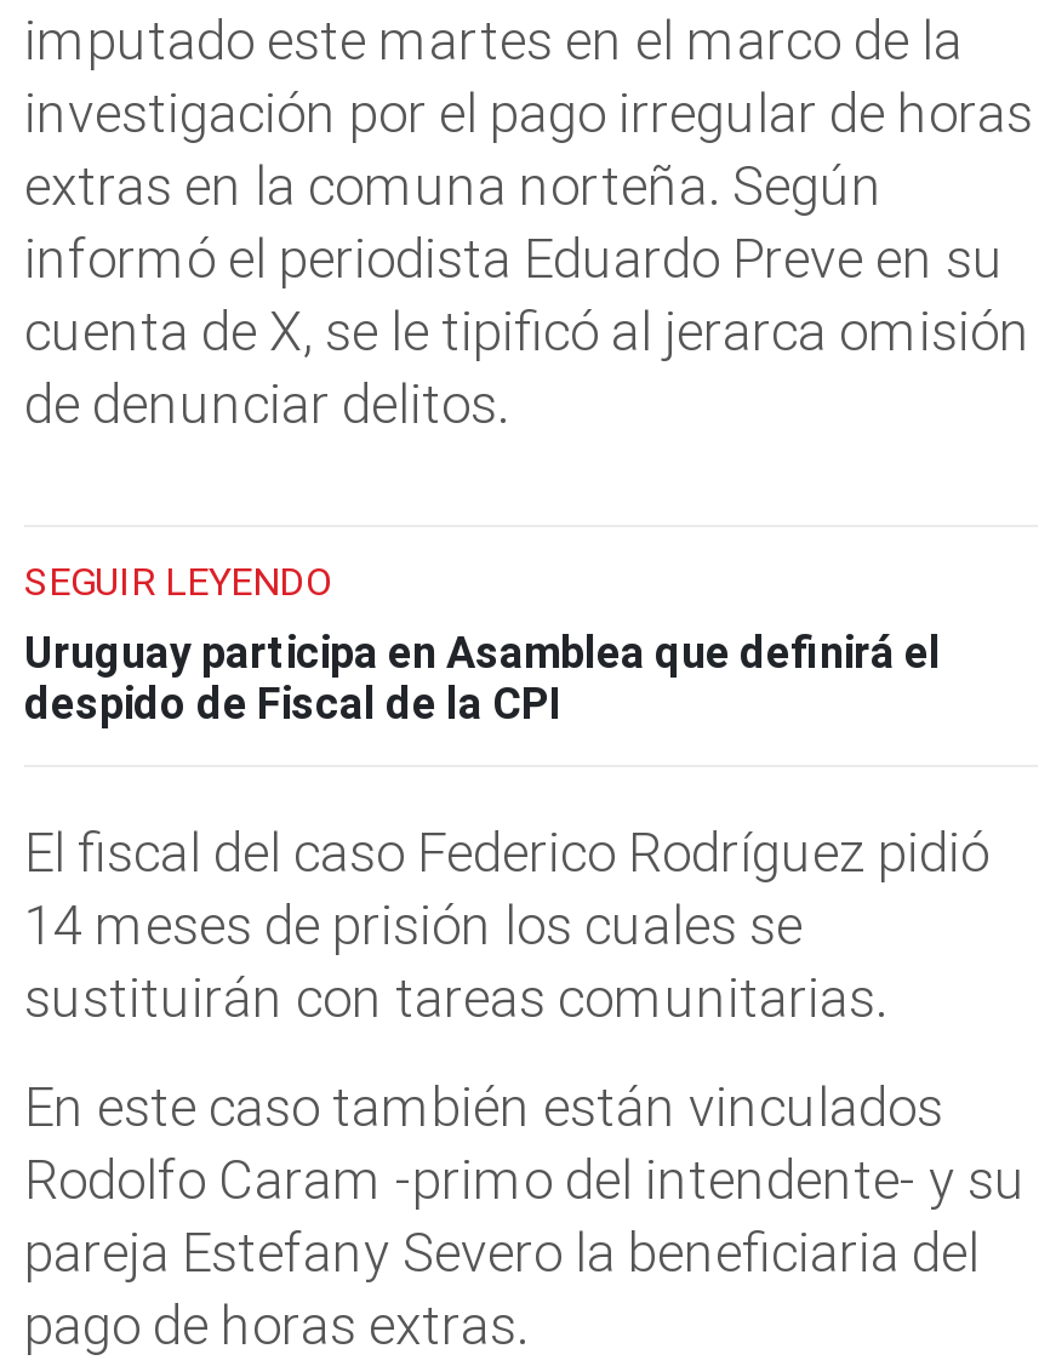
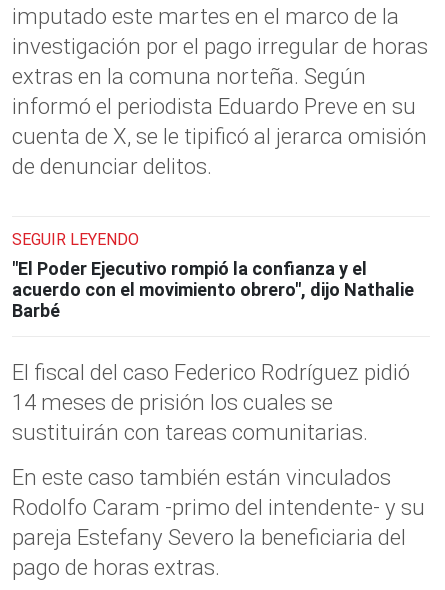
- Uruguay participa en Asamblea que definirá el
- despido de Fiscal de la CPI
+ "El Poder Ejecutivo rompió la confianza y el
+ acuerdo con el movimiento obrero", dijo Nathalie
+ Barbé
